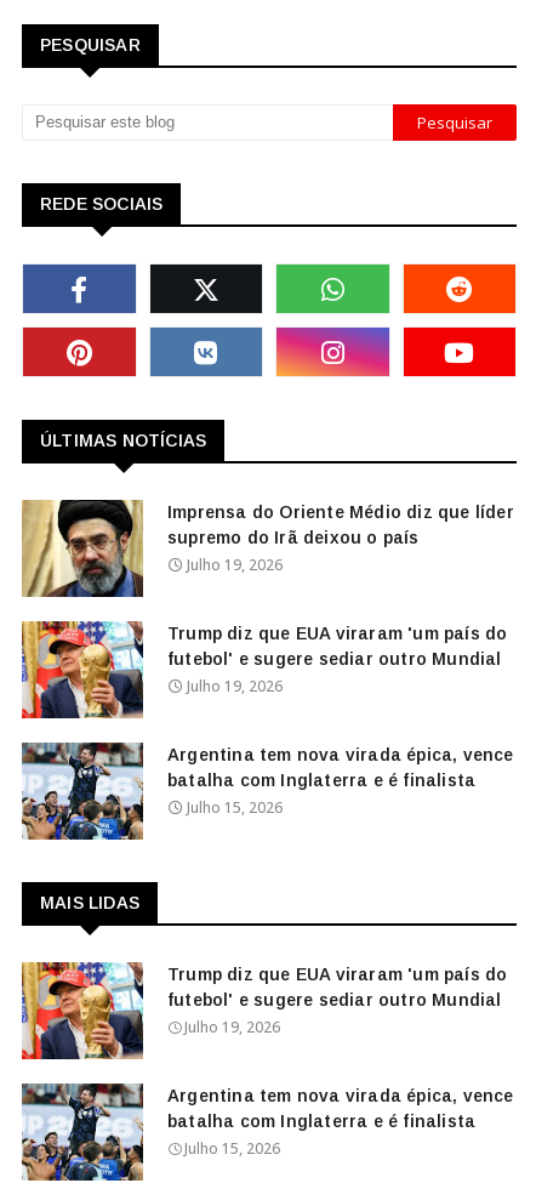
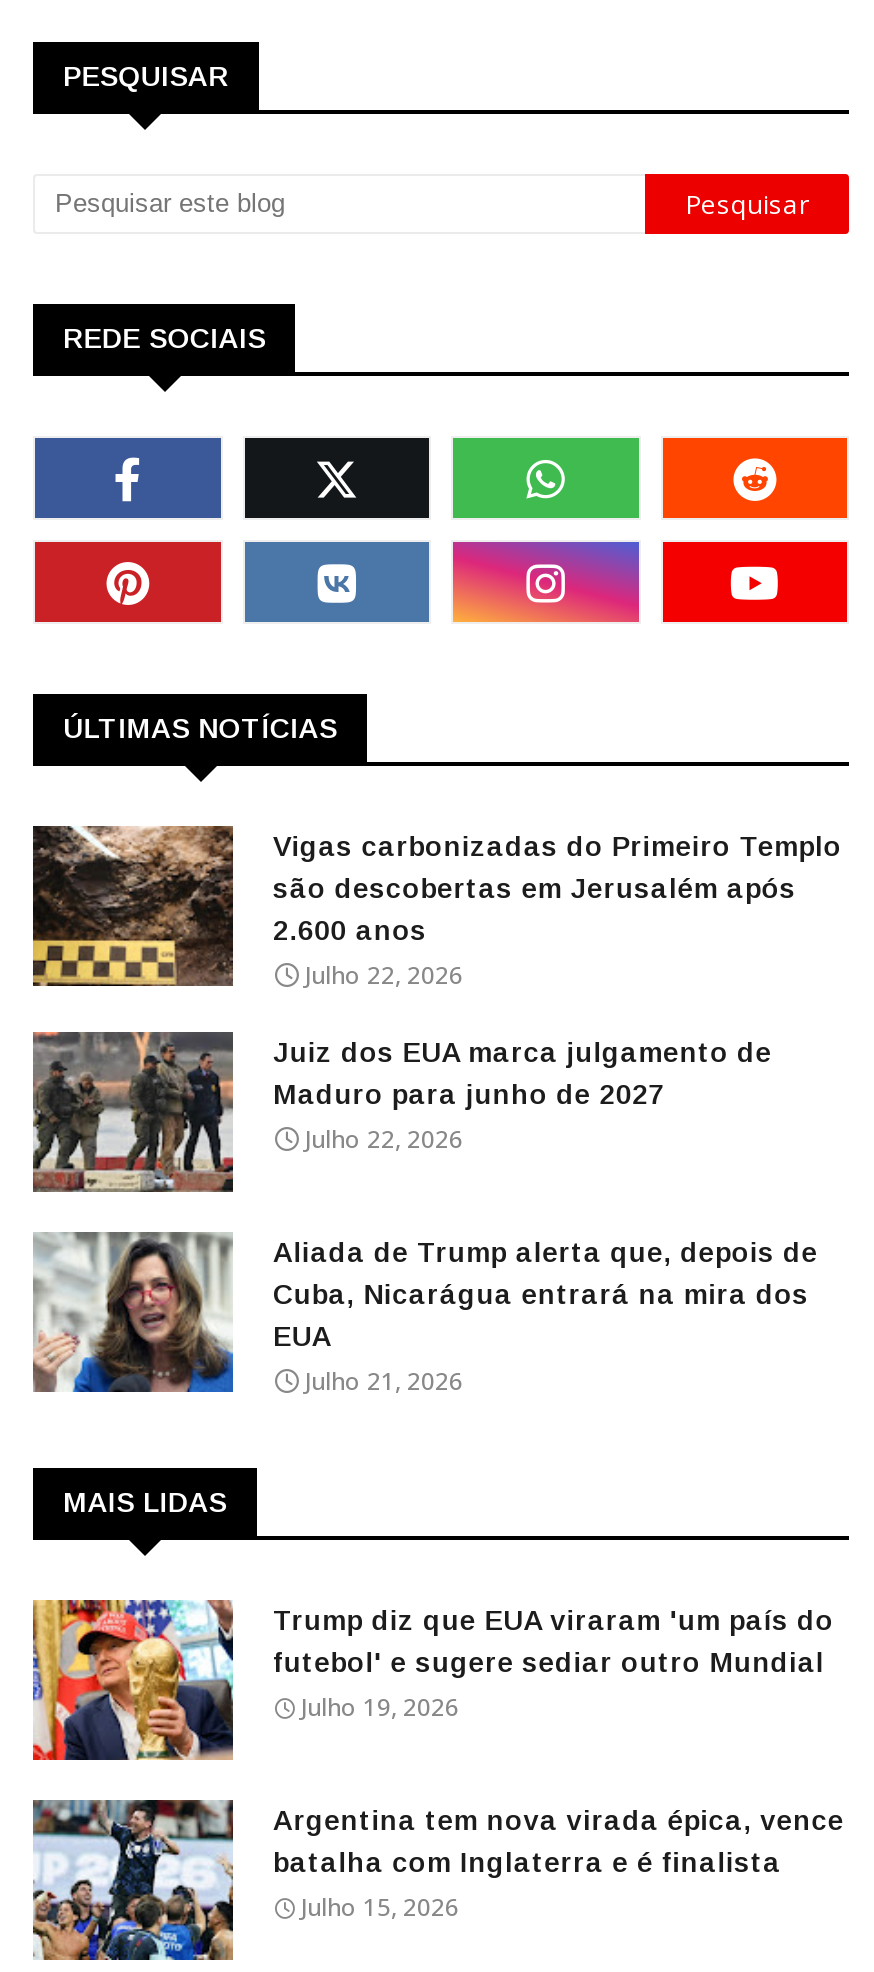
- [image]
- Imprensa do Oriente Médio diz que líder
- supremo do Irã deixou o país
- Julho 19, 2026
+ [image]
+ Vigas carbonizadas do Primeiro Templo
+ são descobertas em Jerusalém após
+ 2.600 anos
+ Julho 22, 2026

- [image]
- Trump diz que EUA viraram 'um país do
- futebol' e sugere sediar outro Mundial
- Julho 19, 2026
+ [image]
+ Juiz dos EUA marca julgamento de
+ Maduro para junho de 2027
+ Julho 22, 2026

- [image]
- Argentina tem nova virada épica, vence
- batalha com Inglaterra e é finalista
- Julho 15, 2026
+ [image]
+ Aliada de Trump alerta que, depois de
+ Cuba, Nicarágua entrará na mira dos
+ EUA
+ Julho 21, 2026
